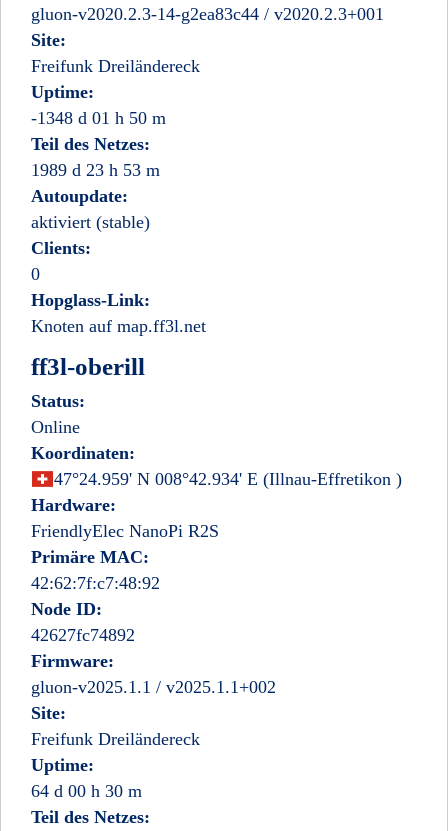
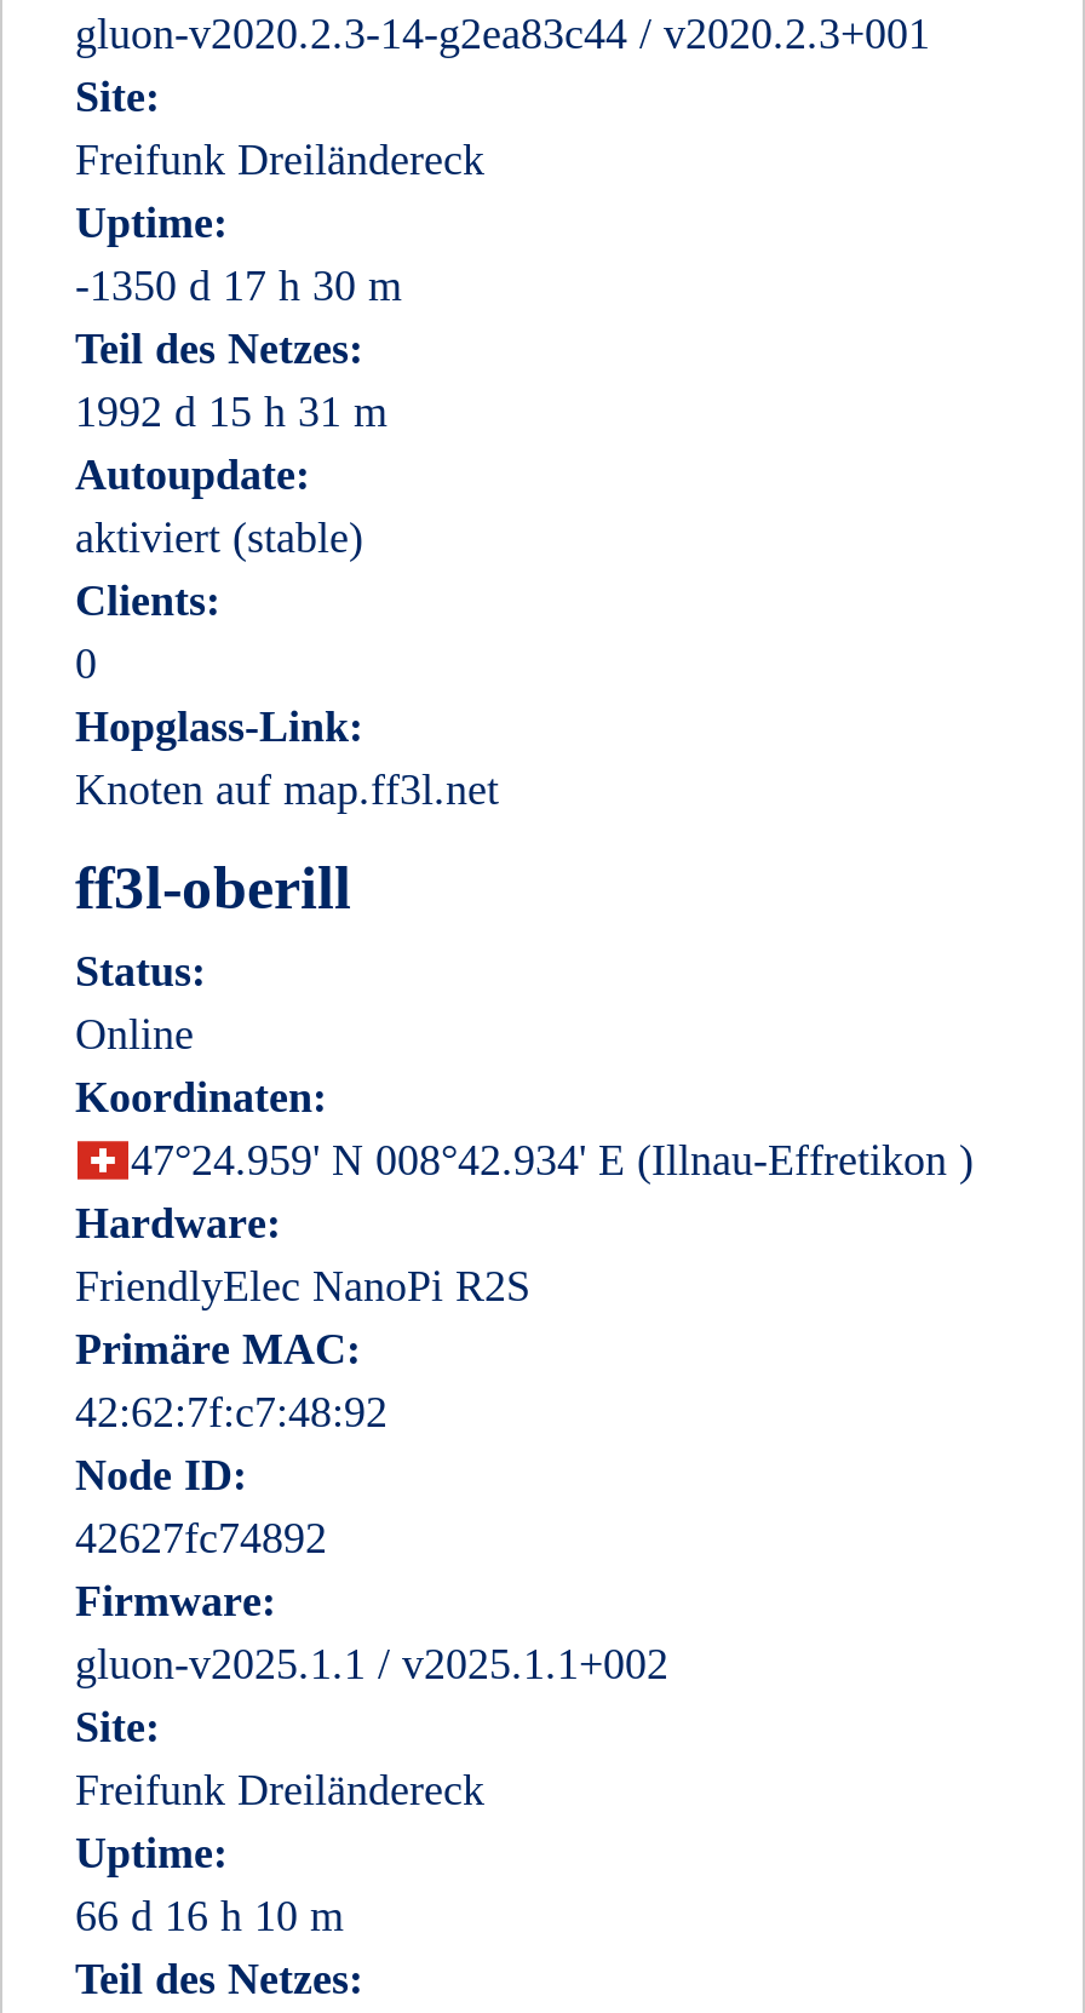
- -1348 d 01 h 50 m
+ -1350 d 17 h 30 m

- 1989 d 23 h 53 m
+ 1992 d 15 h 31 m

- 64 d 00 h 30 m
+ 66 d 16 h 10 m
